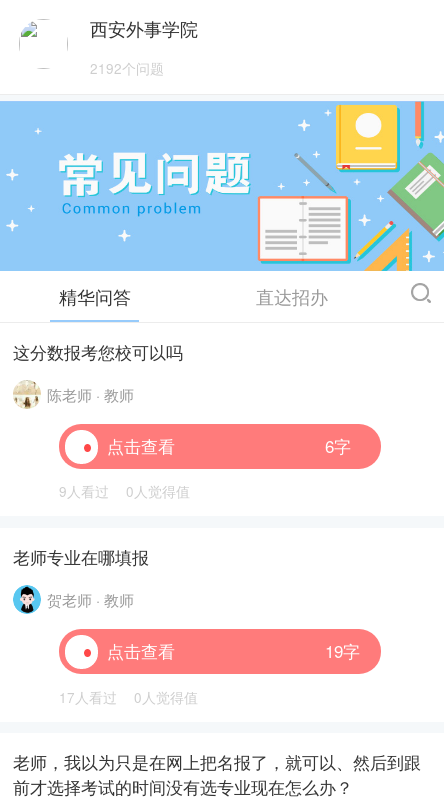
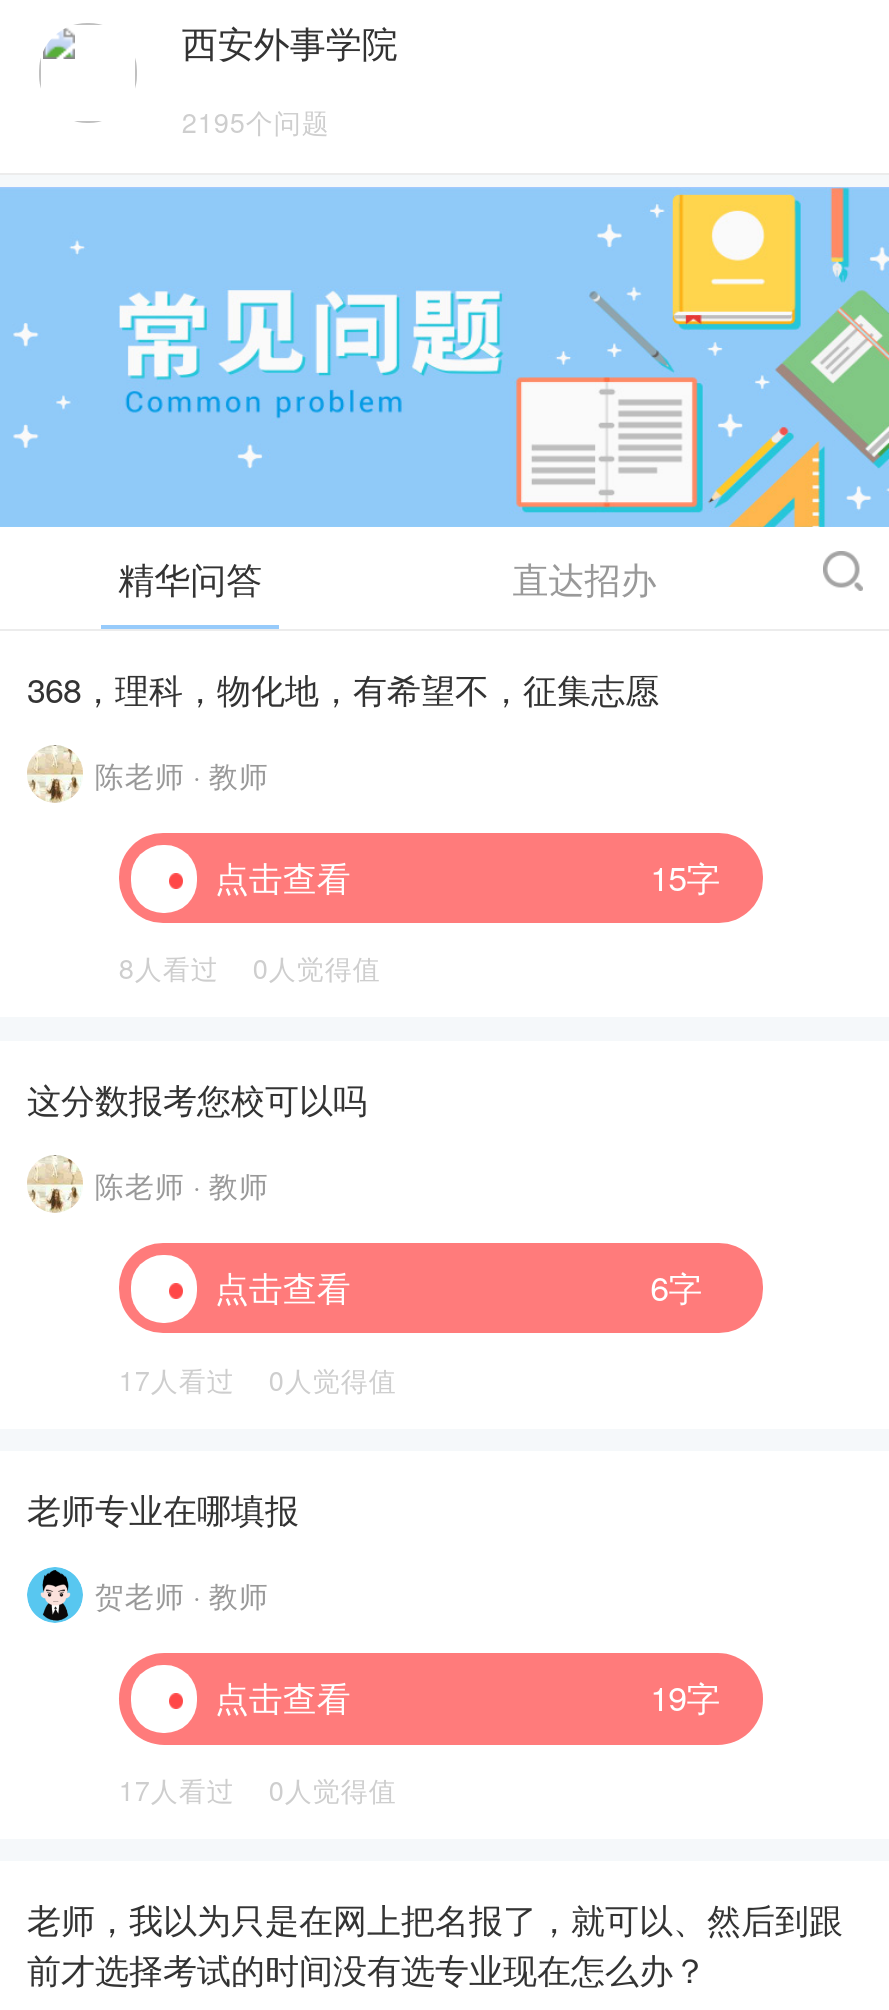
- 2192个问题
+ 2195个问题

+ 368，理科，物化地，有希望不，征集志愿
+ 陈老师 · 教师
+ 点击查看
+ 15字
+ 8人看过
+ 0人觉得值

- 9人看过 0人觉得值
+ 17人看过 0人觉得值
